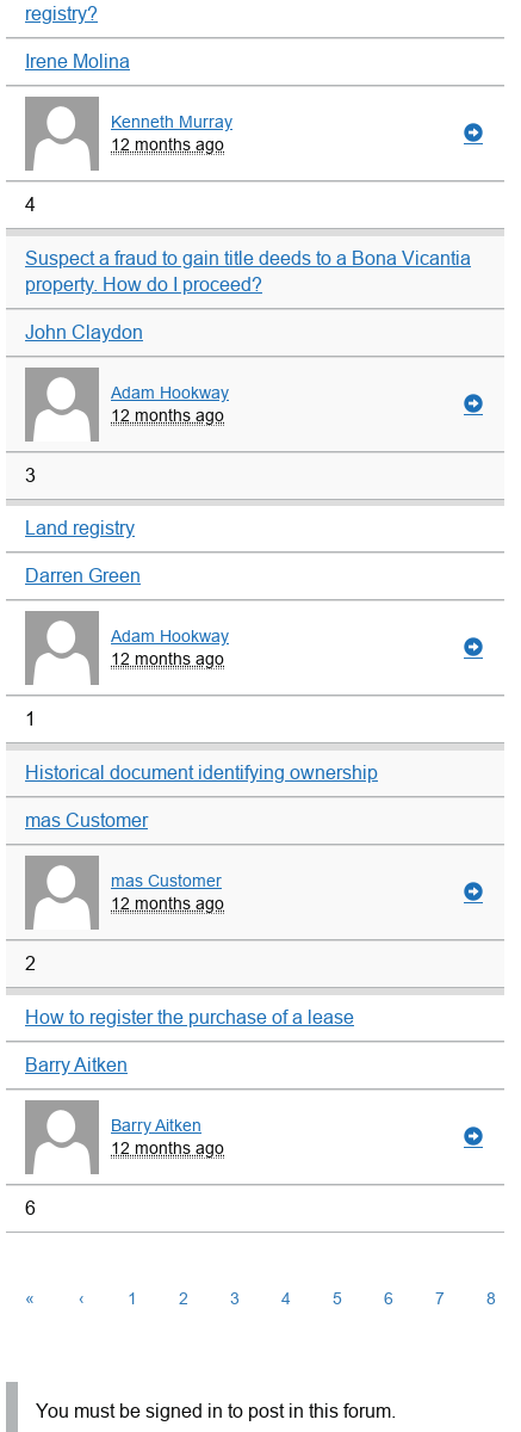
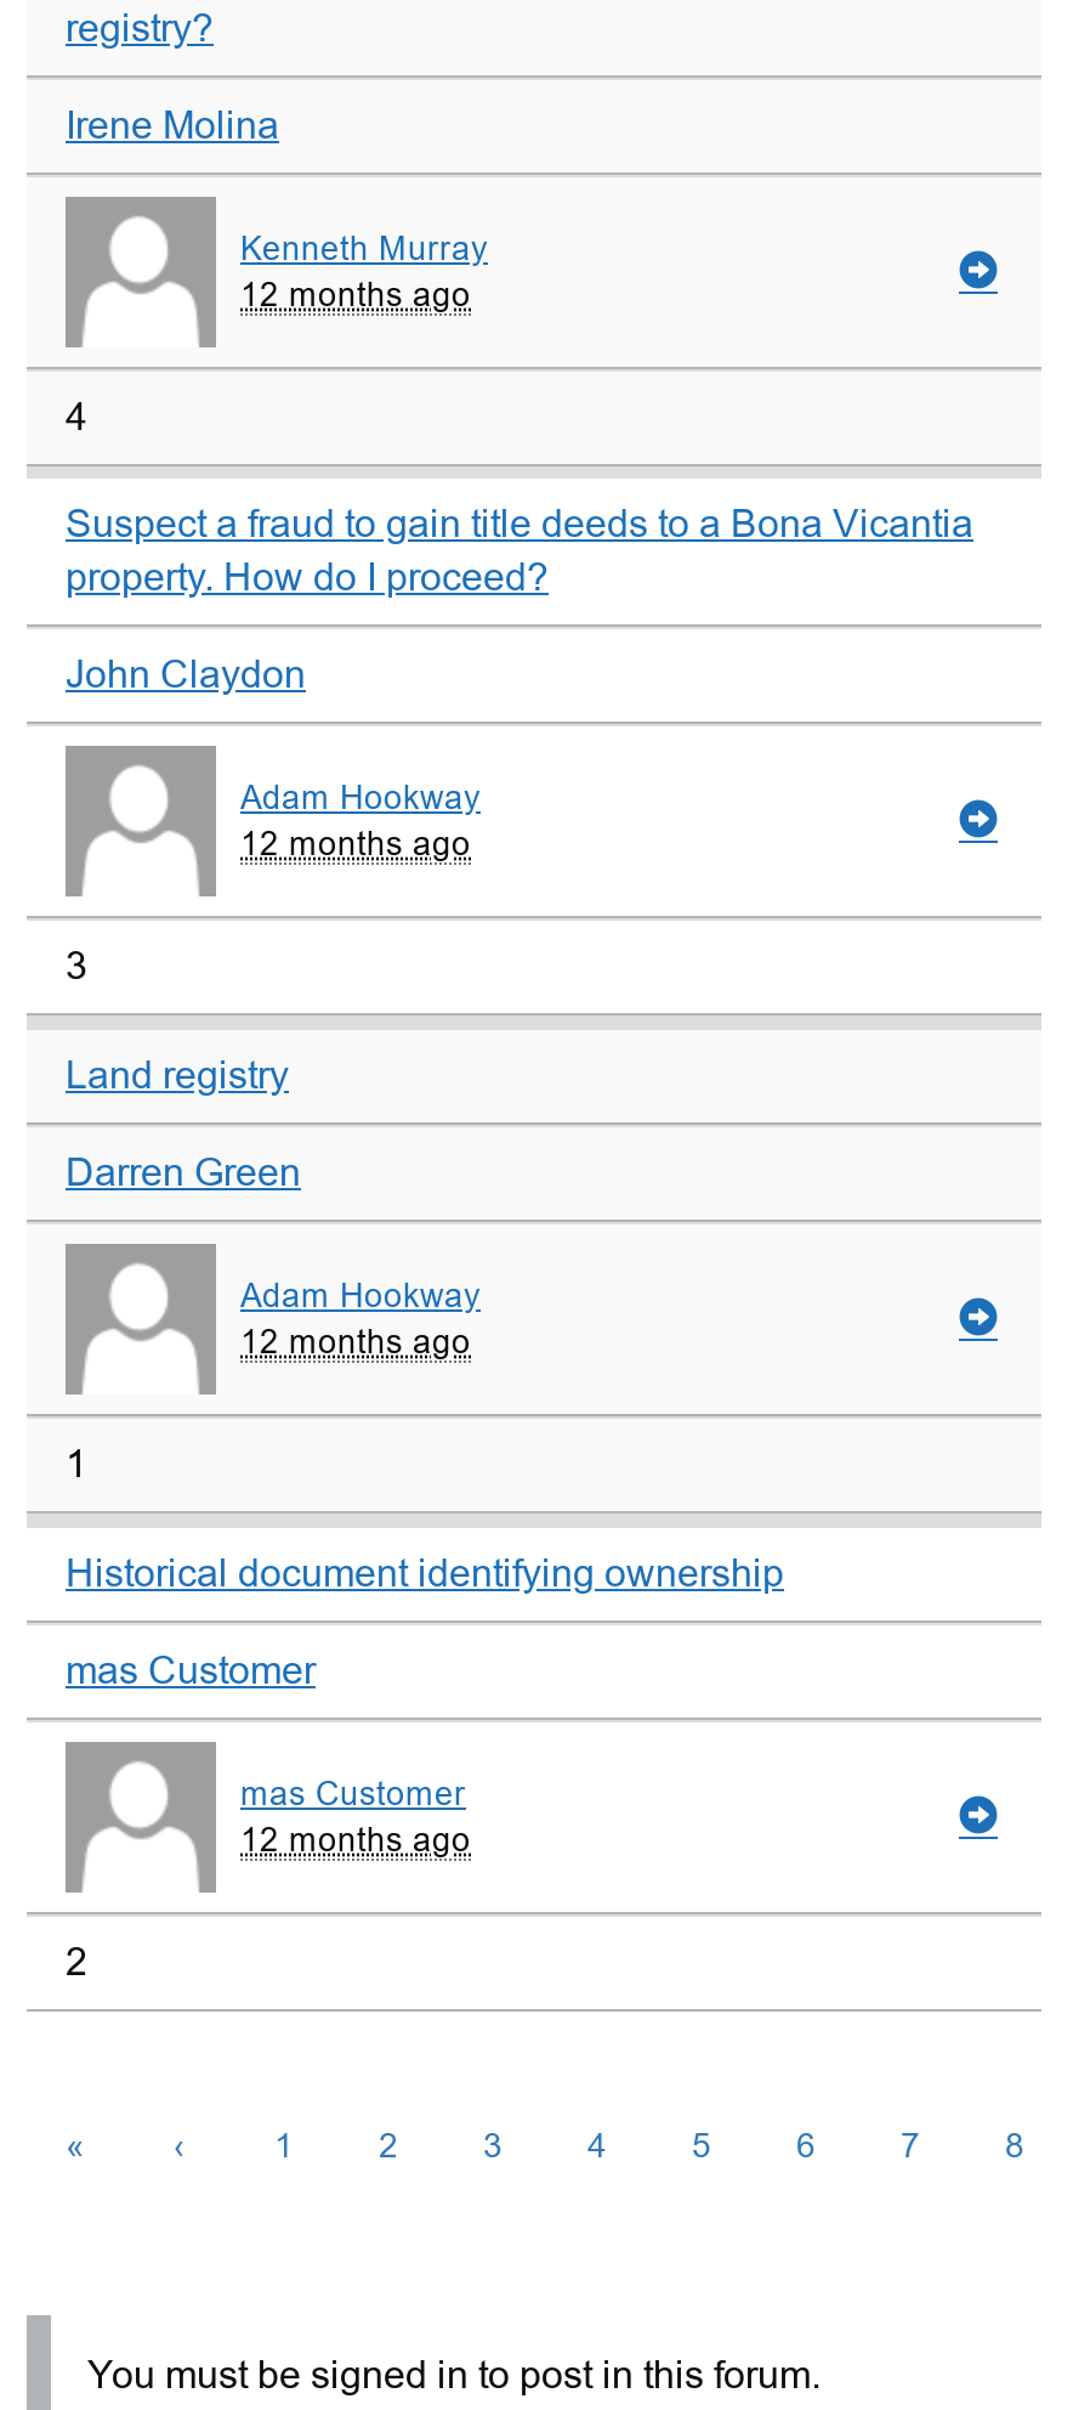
- How to register the purchase of a lease
- Barry Aitken
- Barry Aitken
- 12 months ago
- 6
